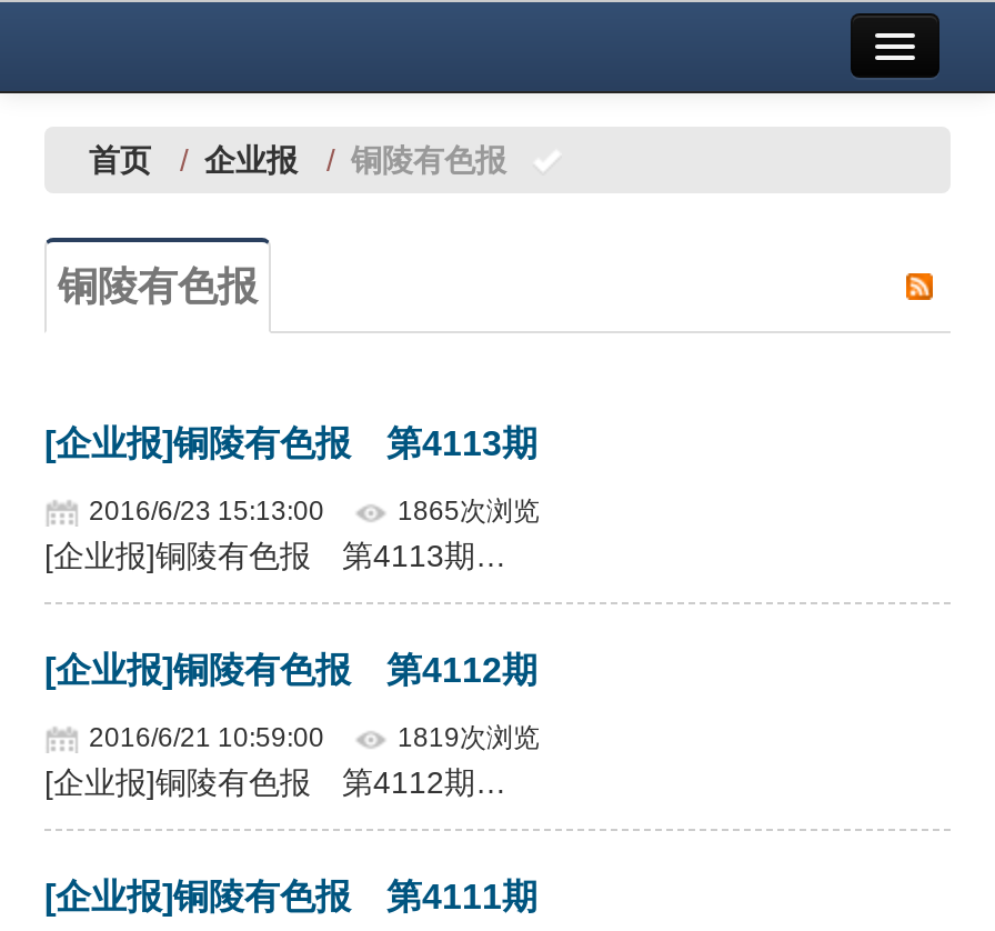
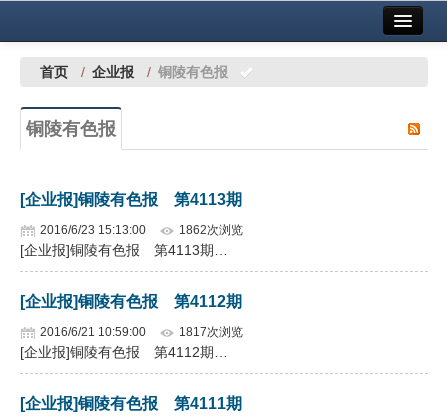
- 1865次浏览
+ 1862次浏览

- 1819次浏览
+ 1817次浏览
